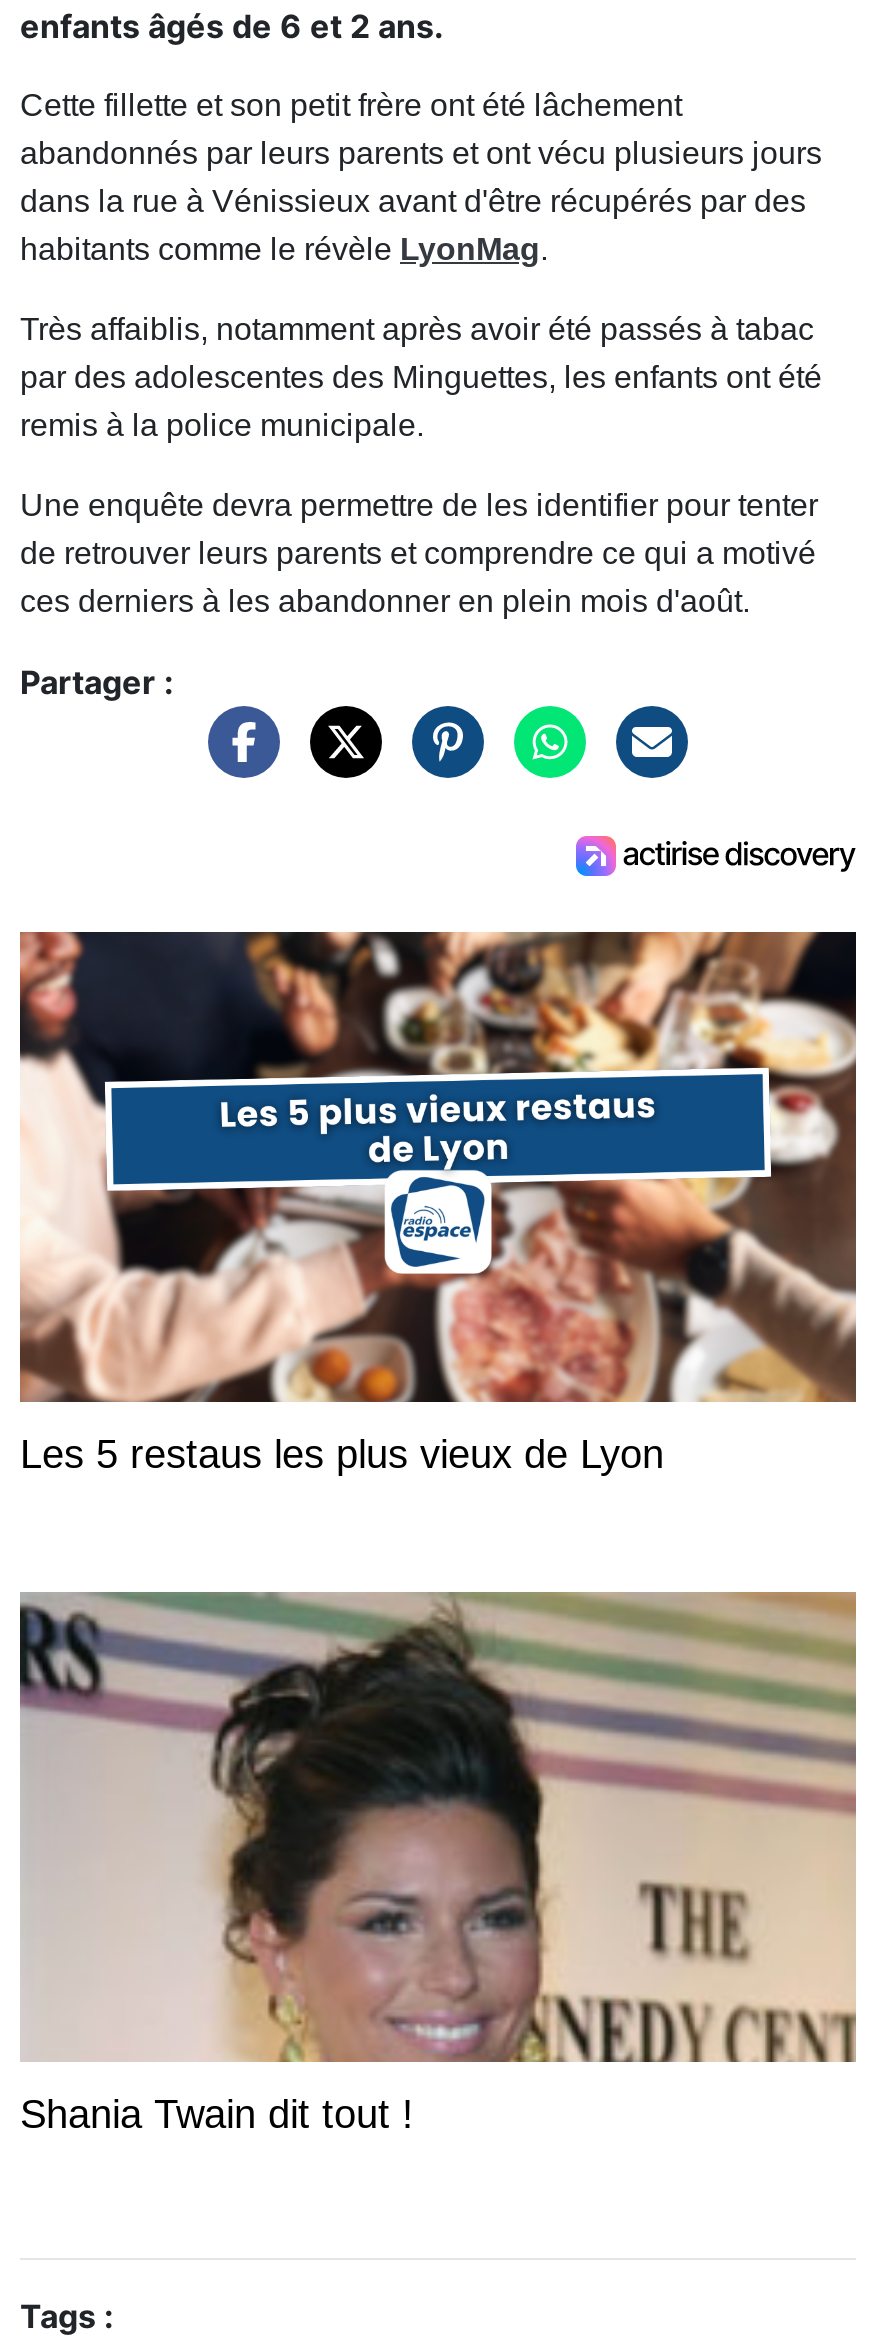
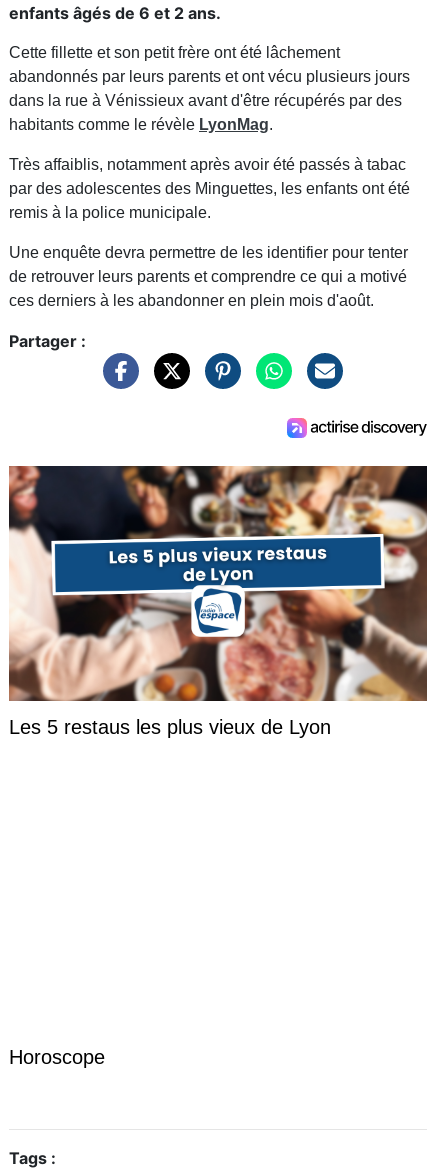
- [image]

- Shania Twain dit tout !
+ Horoscope
